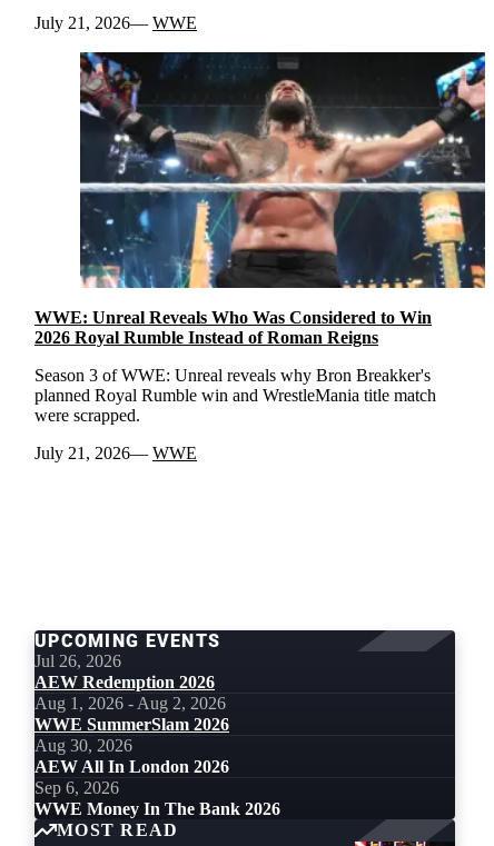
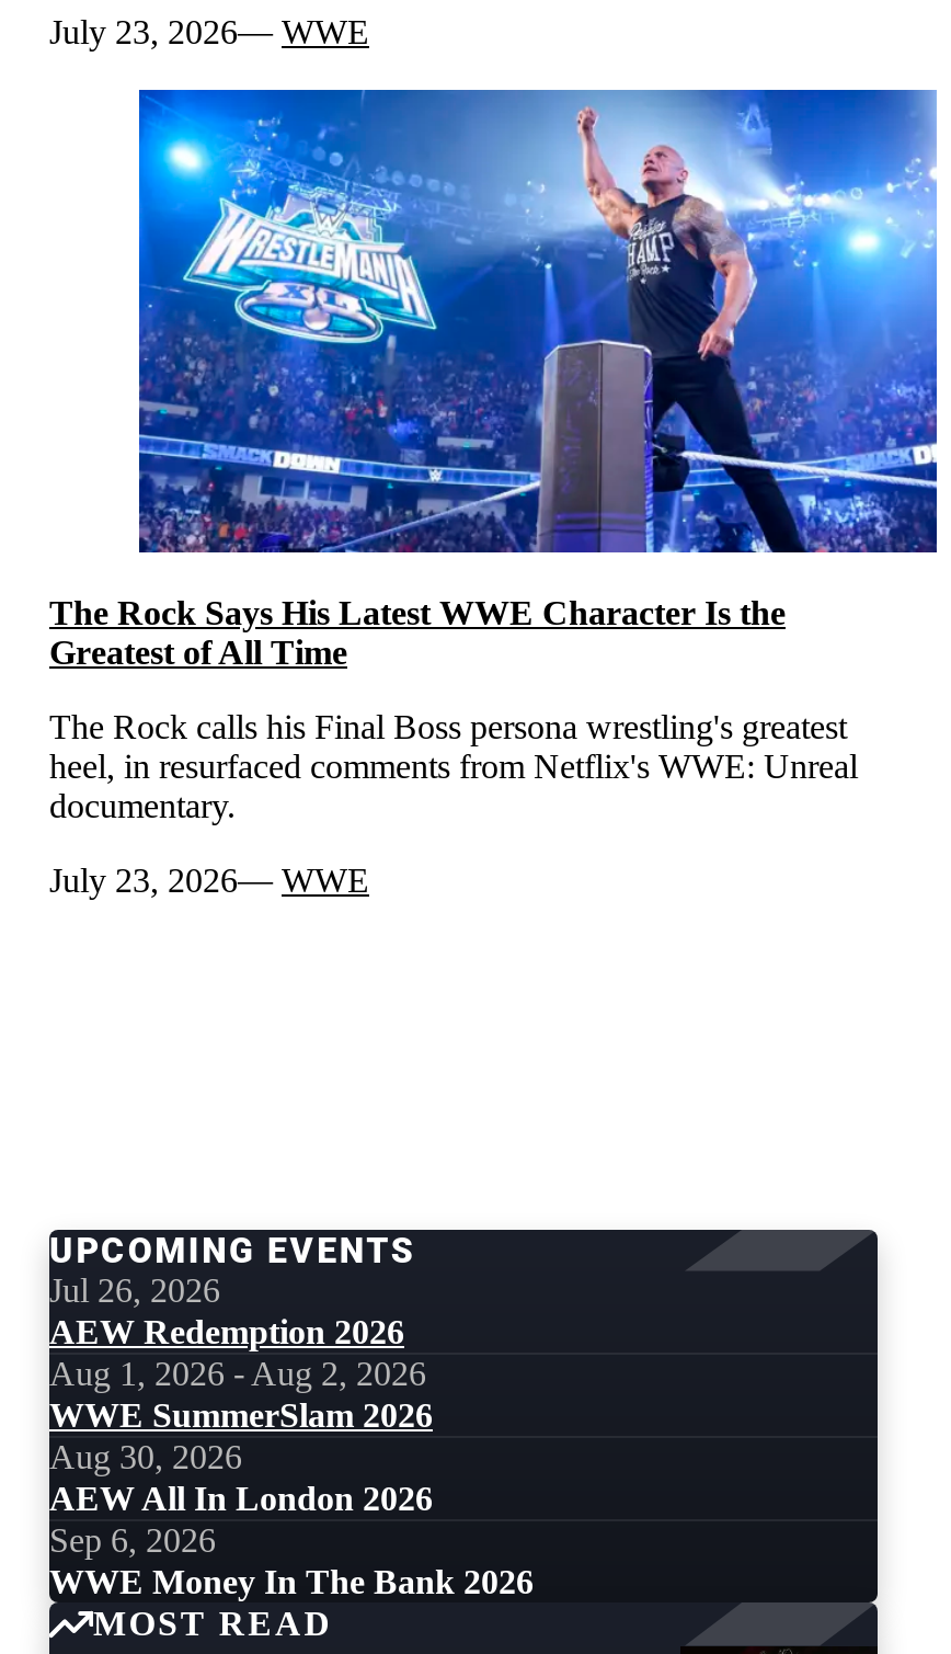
- July 21, 2026 WWE
+ July 23, 2026 WWE

- [image]
- WWE: Unreal Reveals Who Was Considered to Win
- 2026 Royal Rumble Instead of Roman Reigns
+ [image]
+ The Rock Says His Latest WWE Character Is the
+ Greatest of All Time

- Season 3 of WWE: Unreal reveals why Bron Breakker's
- planned Royal Rumble win and WrestleMania title match
- were scrapped.
+ The Rock calls his Final Boss persona wrestling's greatest
+ heel, in resurfaced comments from Netflix's WWE: Unreal
+ documentary.

- July 21, 2026 WWE
+ July 23, 2026 WWE
